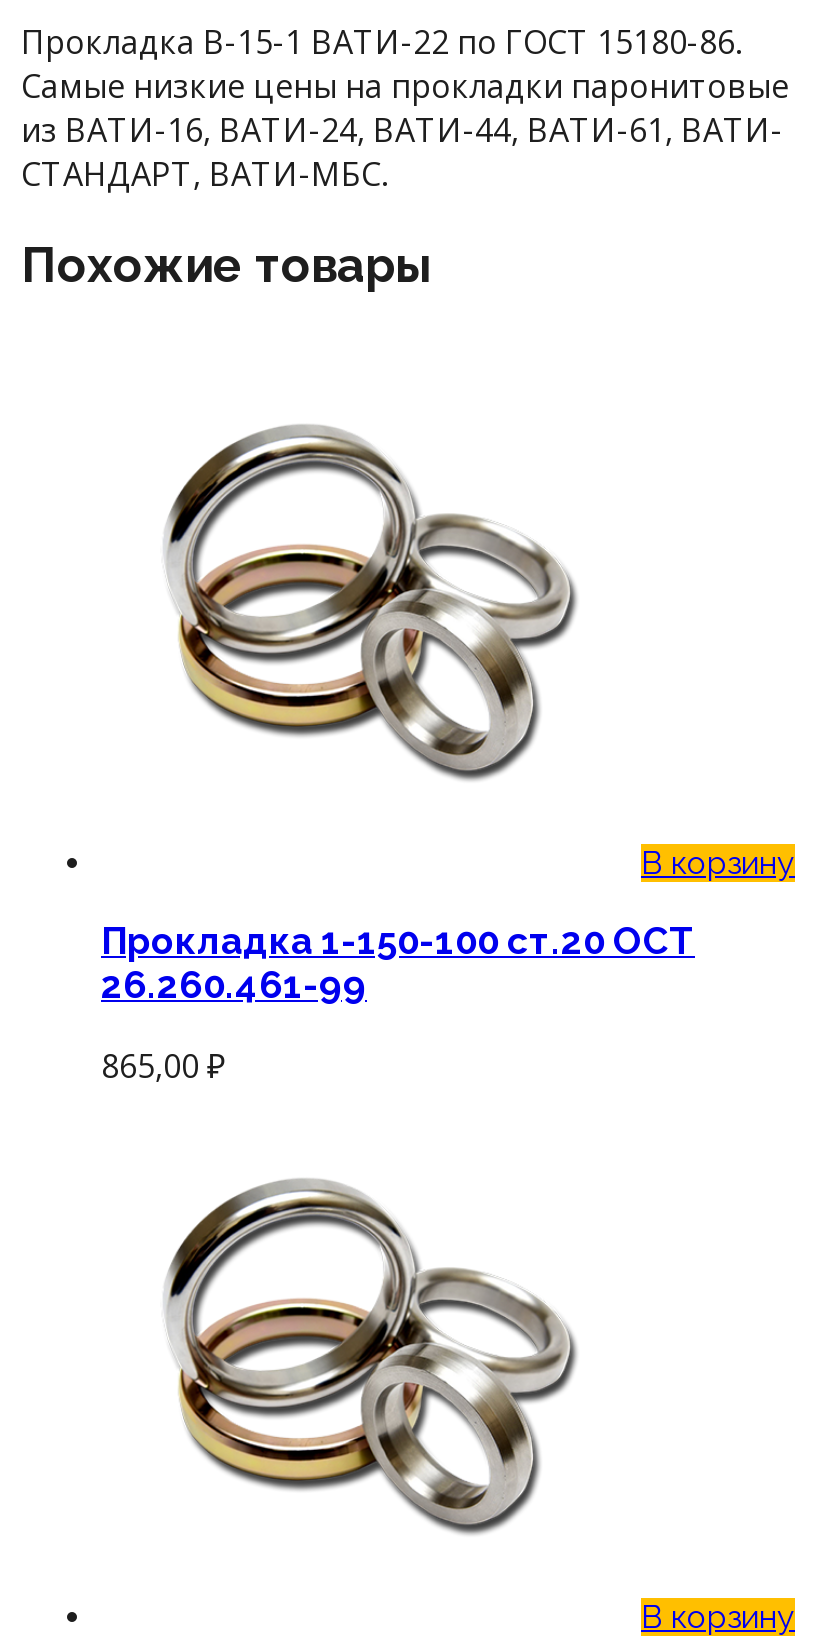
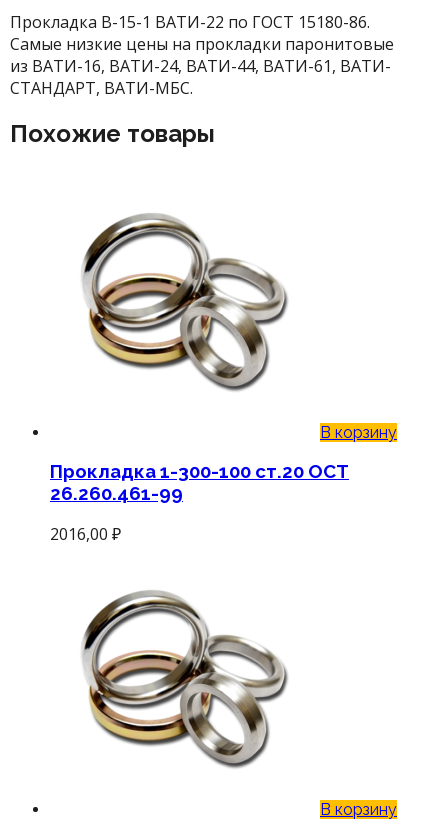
- Прокладка 1-150-100 ст.20 ОСТ
+ Прокладка 1-300-100 ст.20 ОСТ

- 865,00 ₽
+ 2016,00 ₽
